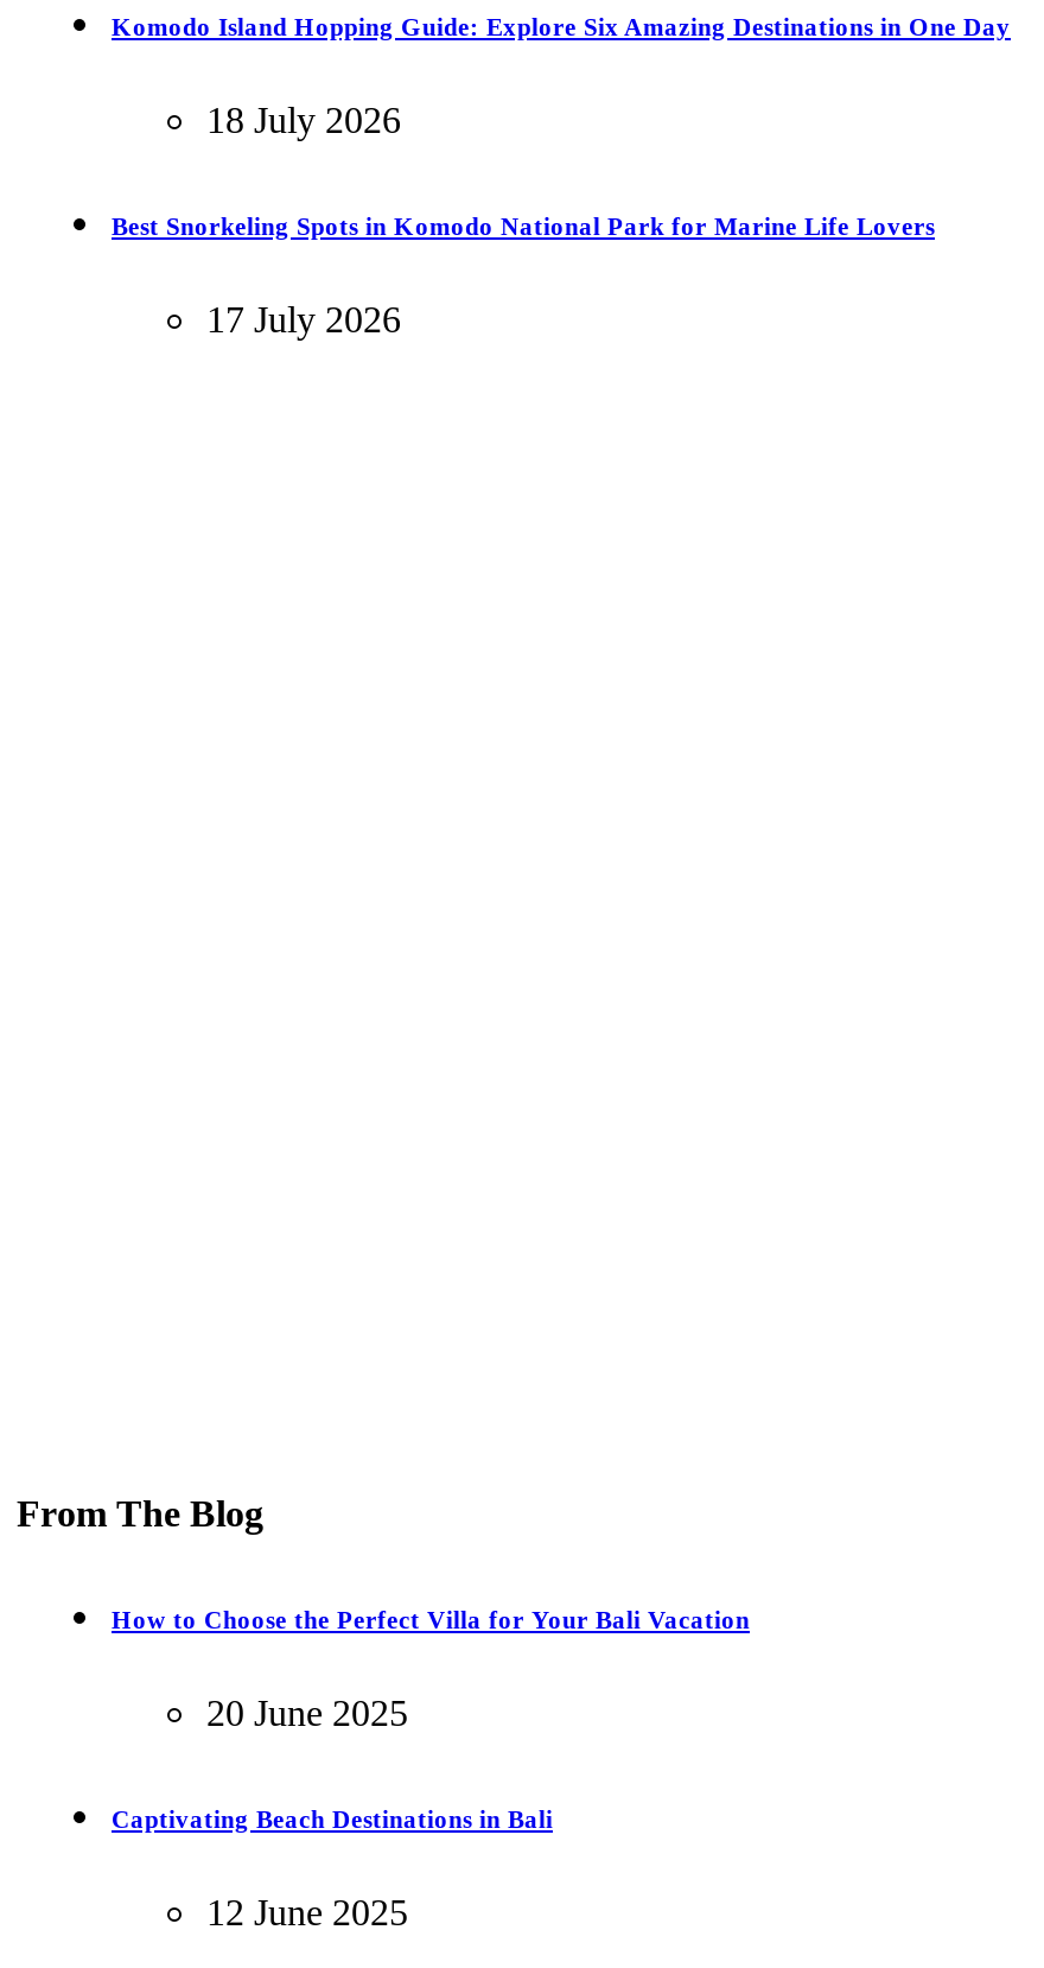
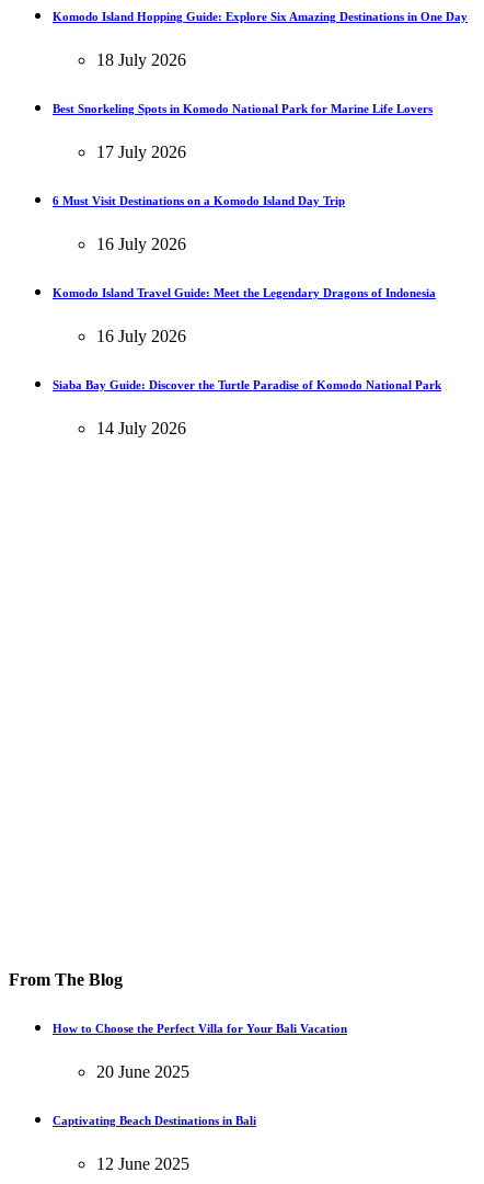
+ 6 Must Visit Destinations on a Komodo Island Day Trip
+ 16 July 2026
+ Komodo Island Travel Guide: Meet the Legendary Dragons of Indonesia
+ 16 July 2026
+ Siaba Bay Guide: Discover the Turtle Paradise of Komodo National Park
+ 14 July 2026
